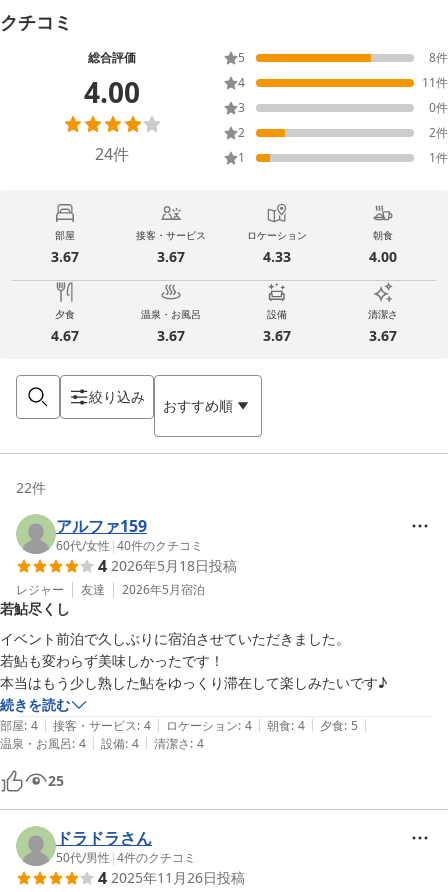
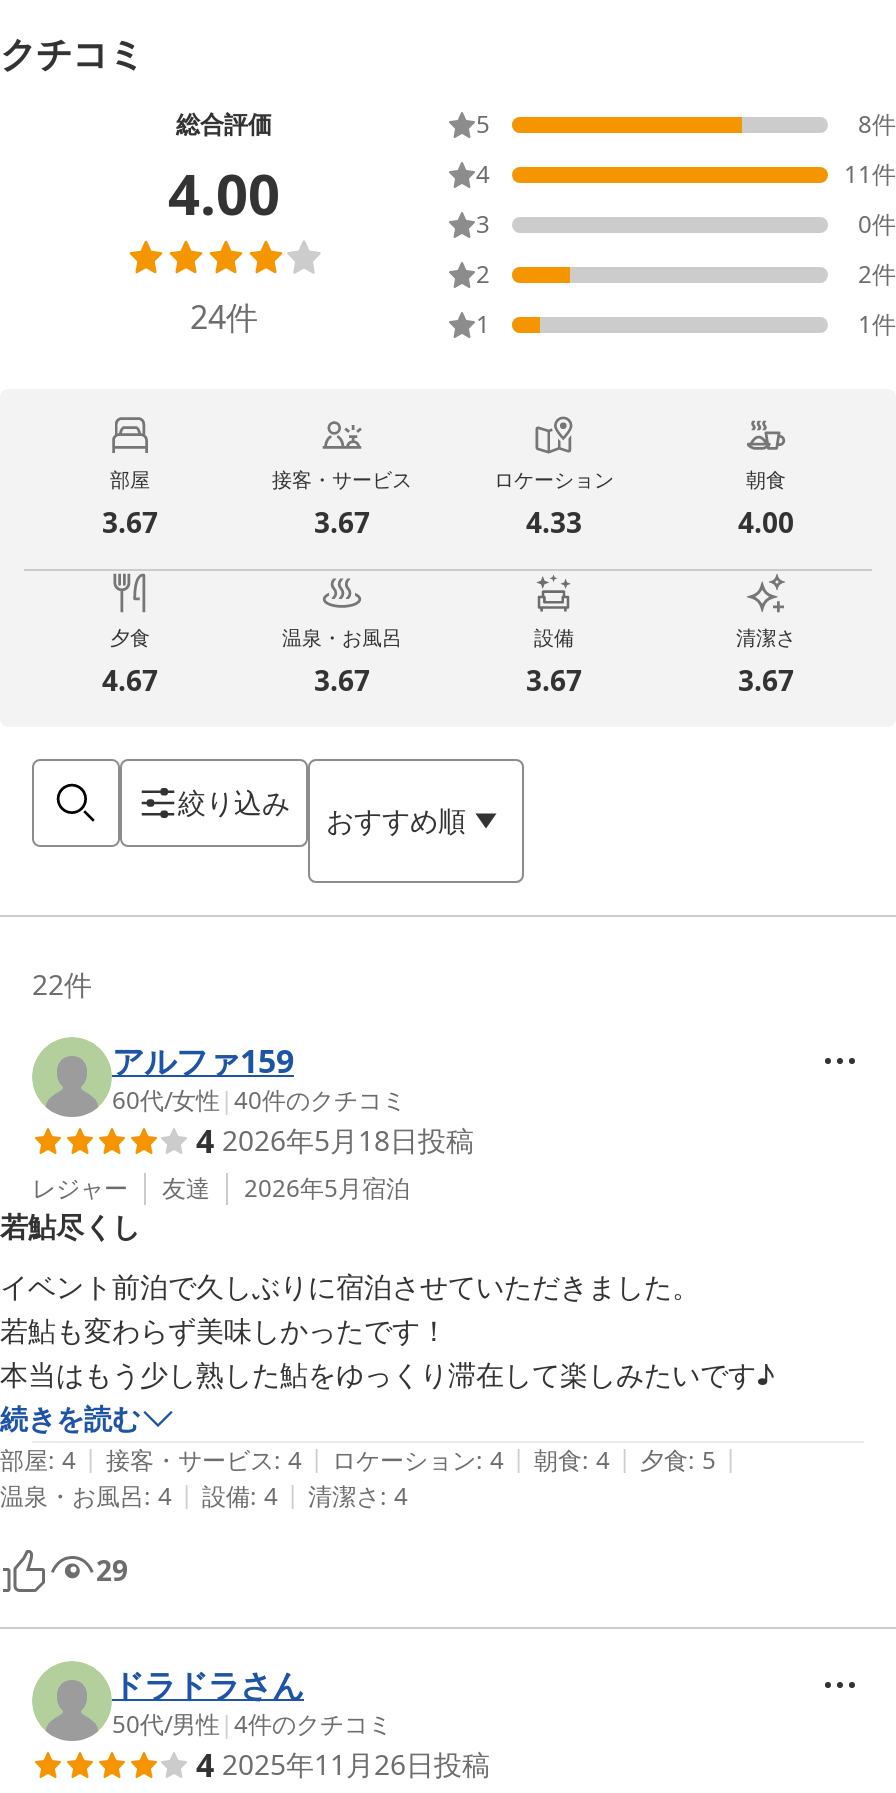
- 25
+ 29
